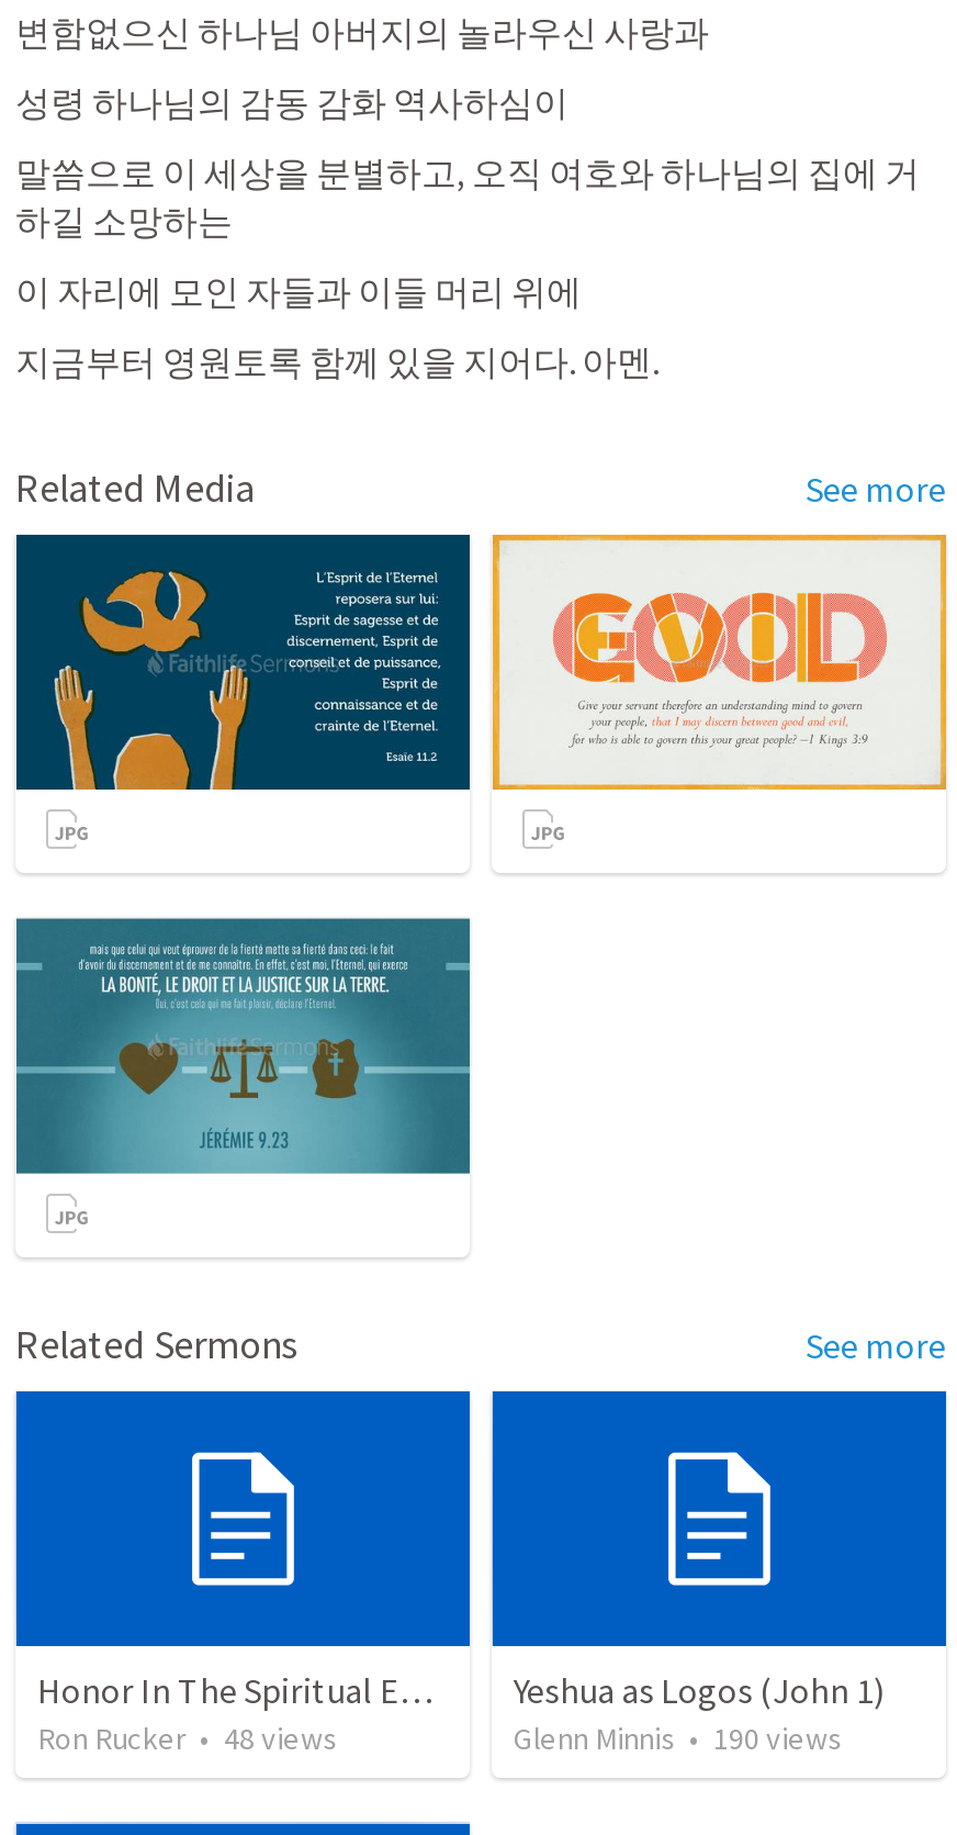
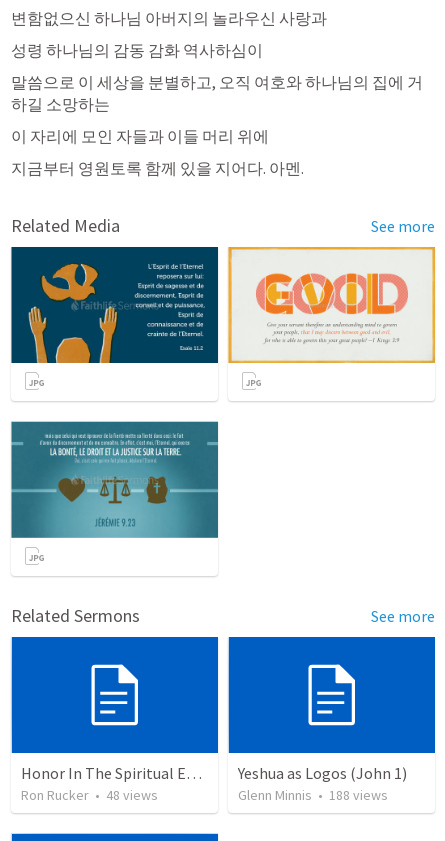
- Glenn Minnis • 190 views
+ Glenn Minnis • 188 views
